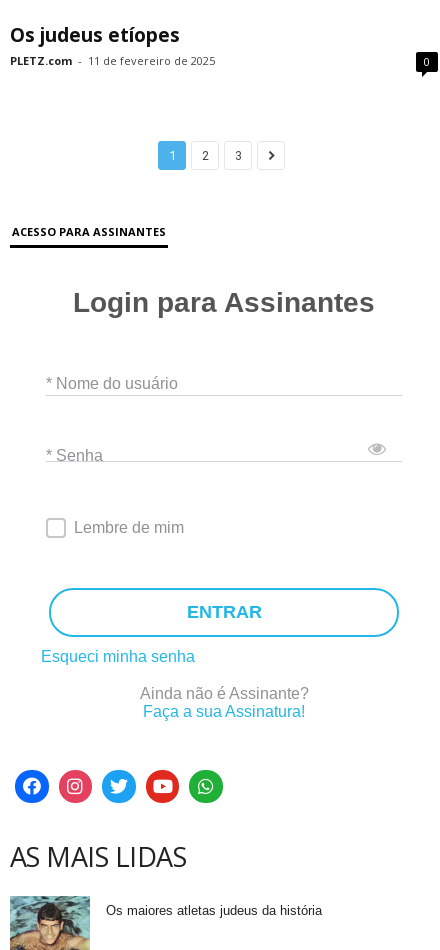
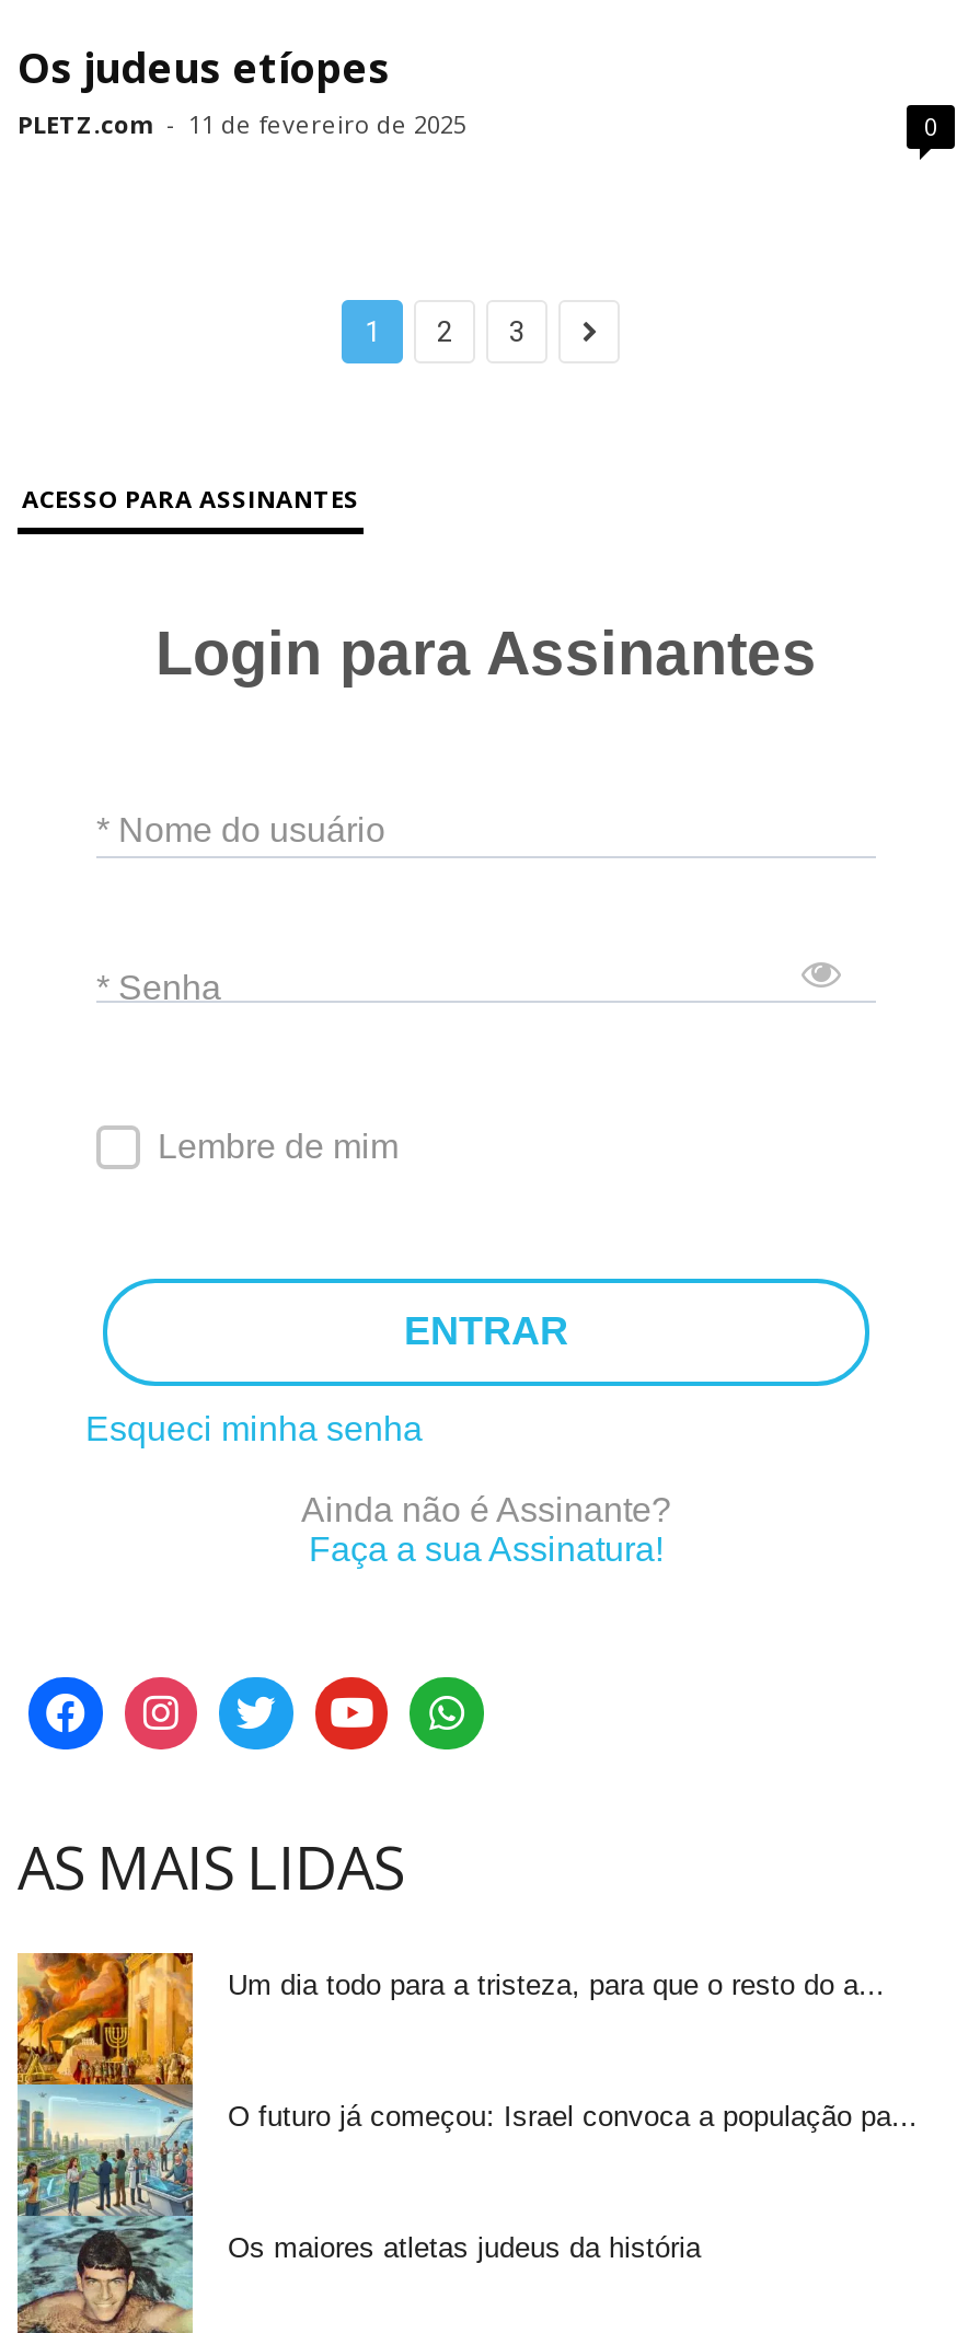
+ [image]
+ Um dia todo para a tristeza, para que o resto do a...

+ O futuro já começou: Israel convoca a população pa...
